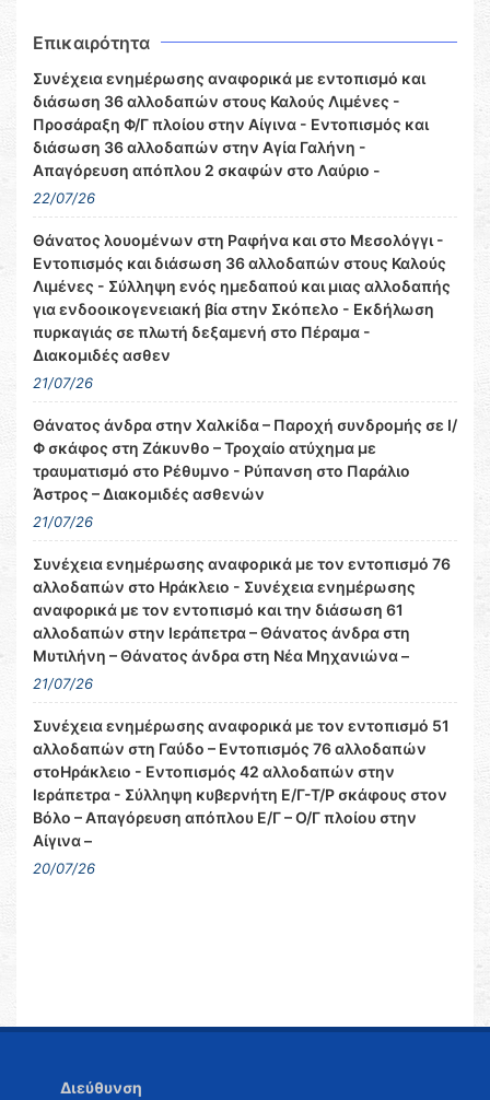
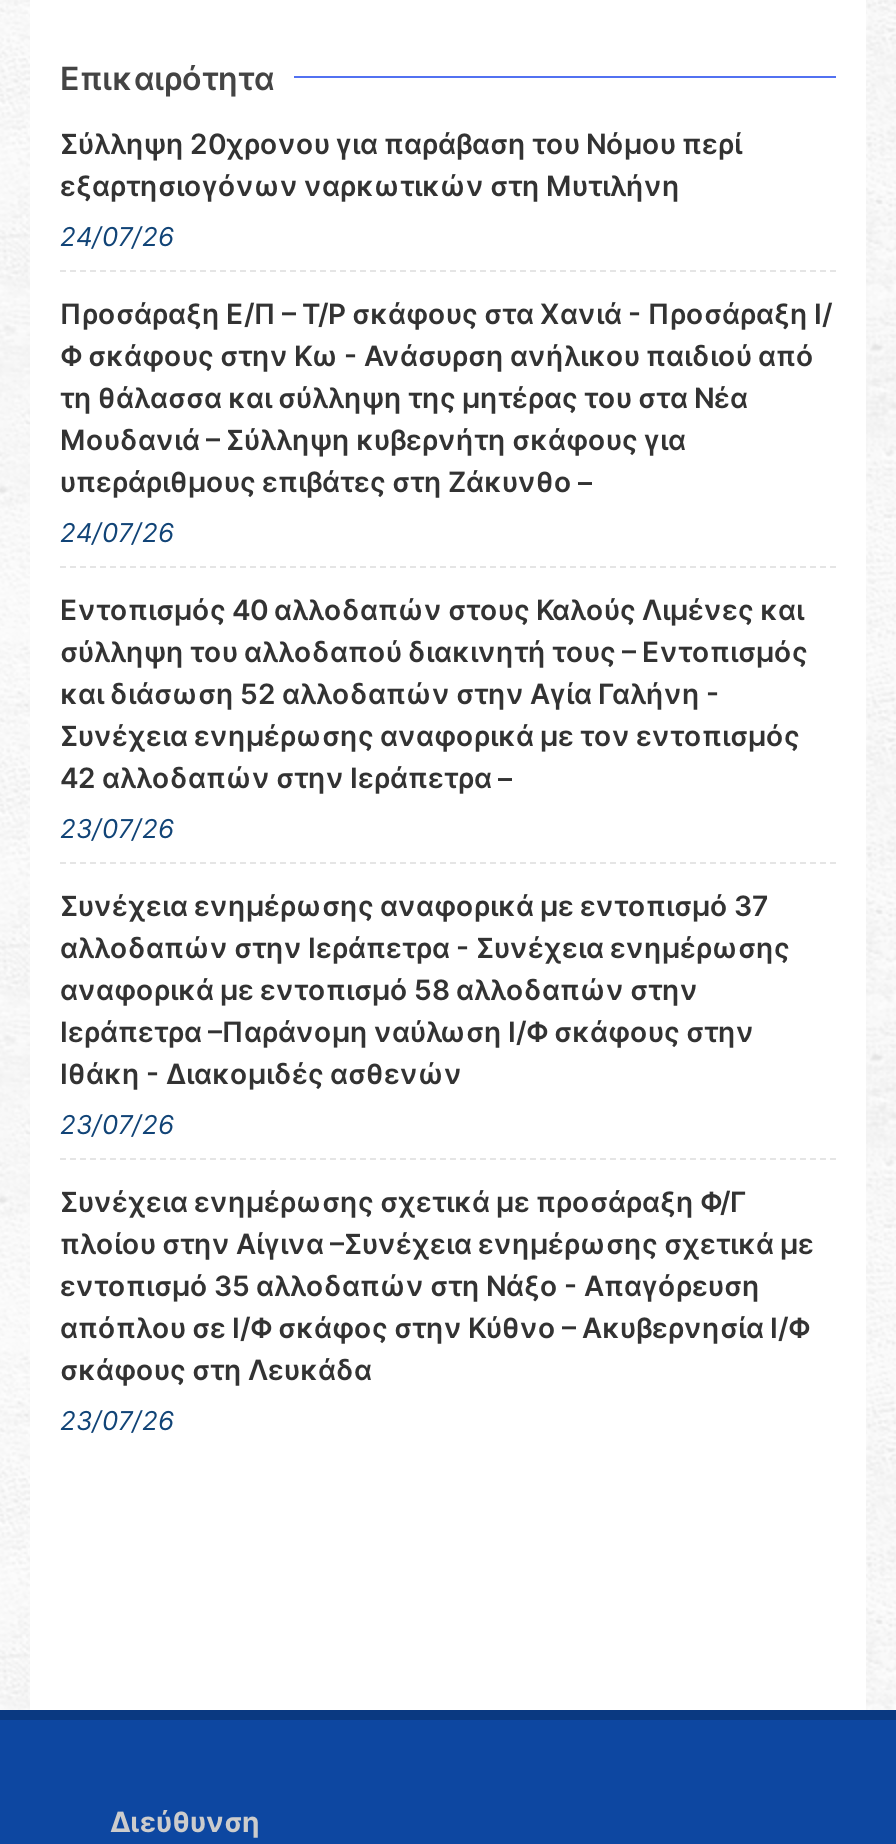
- Συνέχεια ενημέρωσης αναφορικά με εντοπισμό και
- διάσωση 36 αλλοδαπών στους Καλούς Λιμένες -
- Προσάραξη Φ/Γ πλοίου στην Αίγινα - Εντοπισμός και
- διάσωση 36 αλλοδαπών στην Αγία Γαλήνη -
- Απαγόρευση απόπλου 2 σκαφών στο Λαύριο -
+ Σύλληψη 20χρονου για παράβαση του Νόμου περί
+ εξαρτησιογόνων ναρκωτικών στη Μυτιλήνη

- 22/07/26
+ 24/07/26

- Θάνατος λουομένων στη Ραφήνα και στο Μεσολόγγι -
- Εντοπισμός και διάσωση 36 αλλοδαπών στους Καλούς
- Λιμένες - Σύλληψη ενός ημεδαπού και μιας αλλοδαπής
- για ενδοοικογενειακή βία στην Σκόπελο - Εκδήλωση
- πυρκαγιάς σε πλωτή δεξαμενή στο Πέραμα -
- Διακομιδές ασθεν
+ Προσάραξη Ε/Π – Τ/Ρ σκάφους στα Χανιά - Προσάραξη Ι/
+ Φ σκάφους στην Κω - Ανάσυρση ανήλικου παιδιού από
+ τη θάλασσα και σύλληψη της μητέρας του στα Νέα
+ Μουδανιά – Σύλληψη κυβερνήτη σκάφους για
+ υπεράριθμους επιβάτες στη Ζάκυνθο –

- 21/07/26
+ 24/07/26

- Θάνατος άνδρα στην Χαλκίδα – Παροχή συνδρομής σε Ι/
- Φ σκάφος στη Ζάκυνθο – Τροχαίο ατύχημα με
- τραυματισμό στο Ρέθυμνο - Ρύπανση στο Παράλιο
- Άστρος – Διακομιδές ασθενών
+ Εντοπισμός 40 αλλοδαπών στους Καλούς Λιμένες και
+ σύλληψη του αλλοδαπού διακινητή τους – Εντοπισμός
+ και διάσωση 52 αλλοδαπών στην Αγία Γαλήνη -
+ Συνέχεια ενημέρωσης αναφορικά με τον εντοπισμός
+ 42 αλλοδαπών στην Ιεράπετρα –

- 21/07/26
+ 23/07/26

- Συνέχεια ενημέρωσης αναφορικά με τον εντοπισμό 76
- αλλοδαπών στo Ηράκλειο - Συνέχεια ενημέρωσης
- αναφορικά με τον εντοπισμό και την διάσωση 61
- αλλοδαπών στην Ιεράπετρα – Θάνατος άνδρα στη
- Μυτιλήνη – Θάνατος άνδρα στη Νέα Μηχανιώνα –
+ Συνέχεια ενημέρωσης αναφορικά με εντοπισμό 37
+ αλλοδαπών στην Ιεράπετρα - Συνέχεια ενημέρωσης
+ αναφορικά με εντοπισμό 58 αλλοδαπών στην
+ Ιεράπετρα –Παράνομη ναύλωση Ι/Φ σκάφους στην
+ Ιθάκη - Διακομιδές ασθενών

- 21/07/26
+ 23/07/26

- Συνέχεια ενημέρωσης αναφορικά με τον εντοπισμό 51
- αλλοδαπών στη Γαύδο – Εντοπισμός 76 αλλοδαπών
- στoΗράκλειο - Εντοπισμός 42 αλλοδαπών στην
- Ιεράπετρα - Σύλληψη κυβερνήτη Ε/Γ-Τ/Ρ σκάφους στον
- Βόλο – Απαγόρευση απόπλου Ε/Γ – Ο/Γ πλοίου στην
- Αίγινα –
+ Συνέχεια ενημέρωσης σχετικά με προσάραξη Φ/Γ
+ πλοίου στην Αίγινα –Συνέχεια ενημέρωσης σχετικά με
+ εντοπισμό 35 αλλοδαπών στη Νάξο - Απαγόρευση
+ απόπλου σε Ι/Φ σκάφος στην Κύθνο – Ακυβερνησία Ι/Φ
+ σκάφους στη Λευκάδα

- 20/07/26
+ 23/07/26
